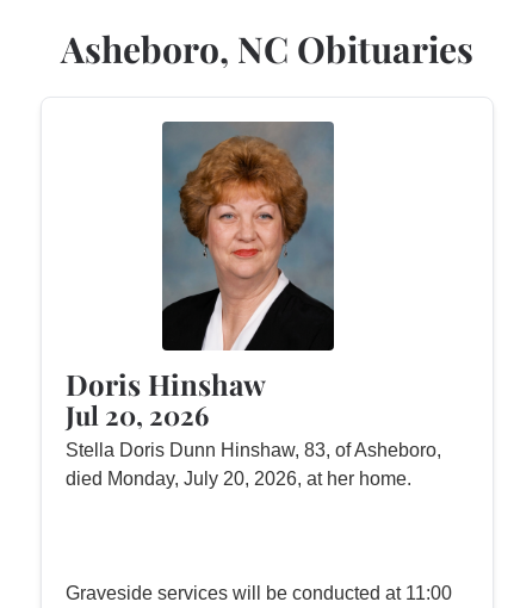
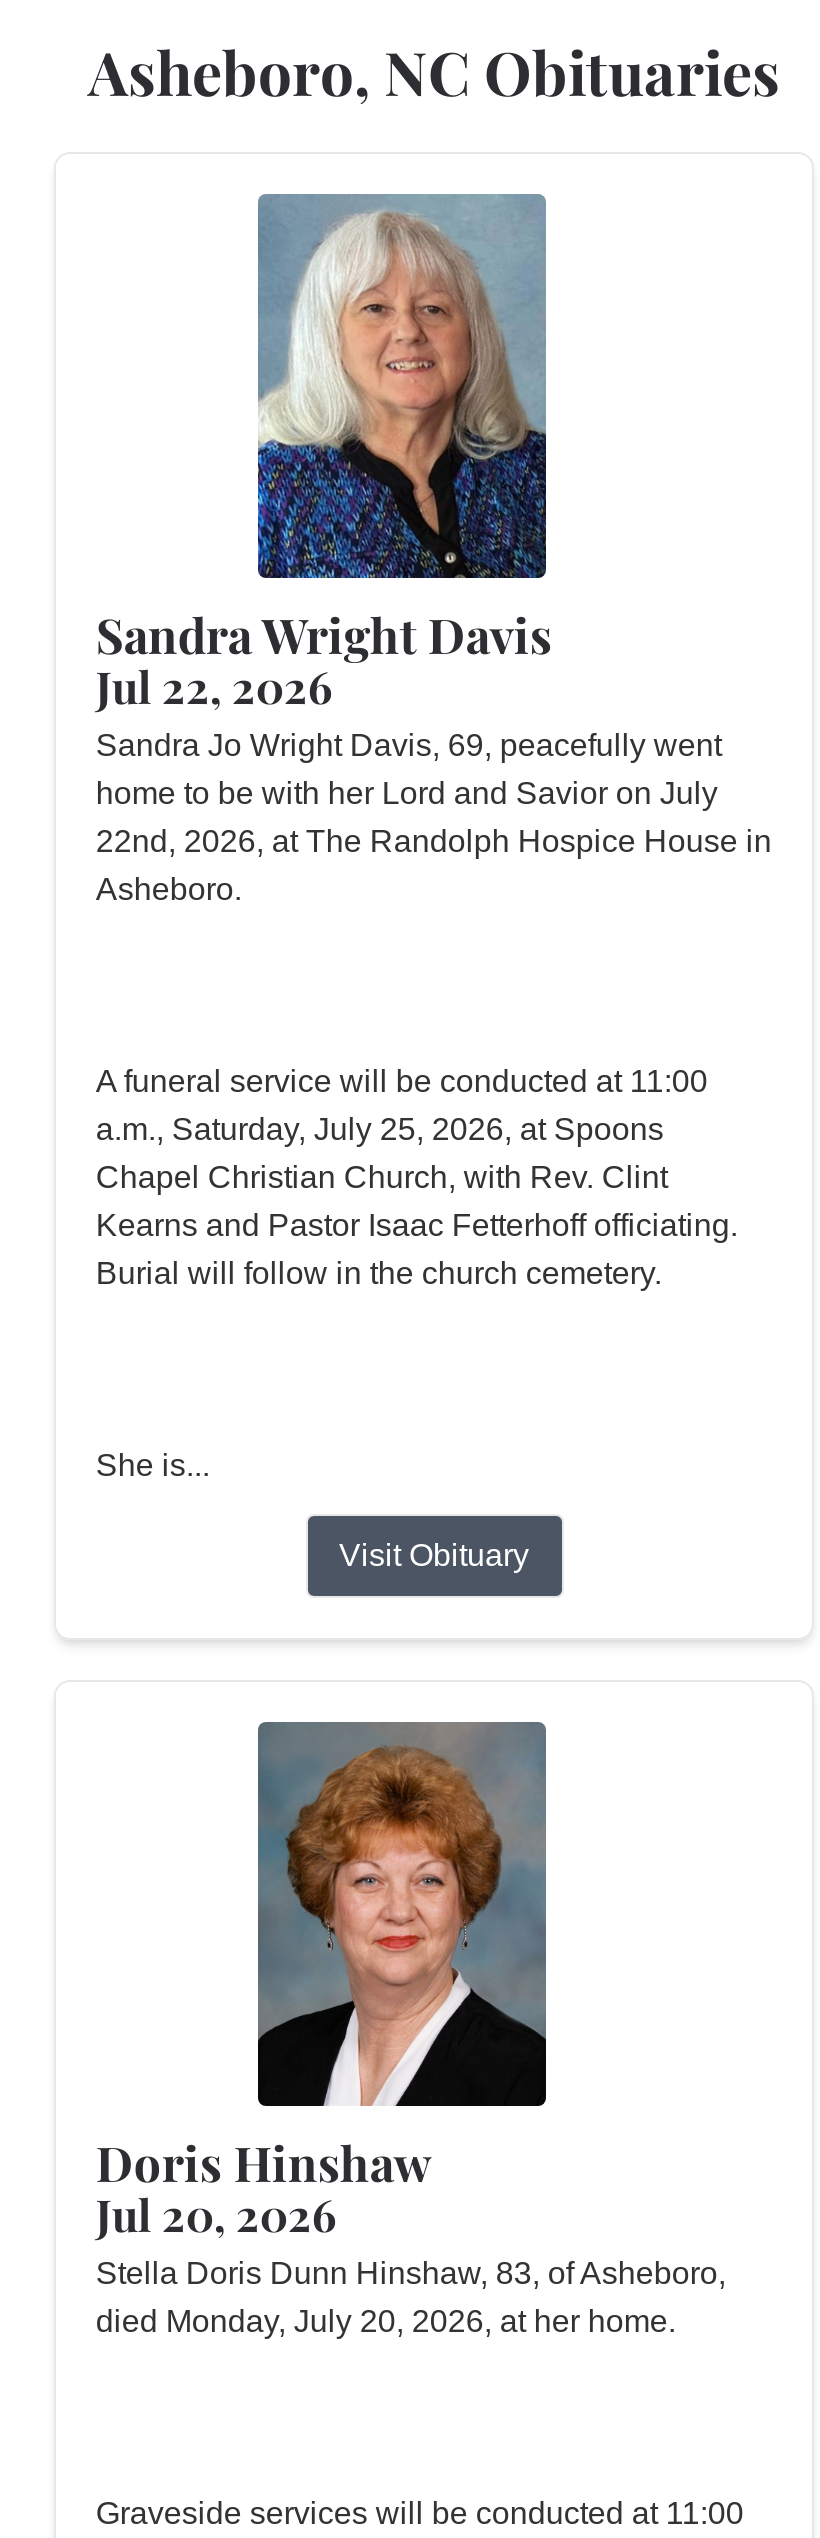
+ [image]
+ Sandra Wright Davis
+ Jul 22, 2026
+ Sandra Jo Wright Davis, 69, peacefully went
+ home to be with her Lord and Savior on July
+ 22nd, 2026, at The Randolph Hospice House in
+ Asheboro.

+ A funeral service will be conducted at 11:00
+ a.m., Saturday, July 25, 2026, at Spoons
+ Chapel Christian Church, with Rev. Clint
+ Kearns and Pastor Isaac Fetterhoff officiating.
+ Burial will follow in the church cemetery.

+ She is...
+ Visit Obituary
